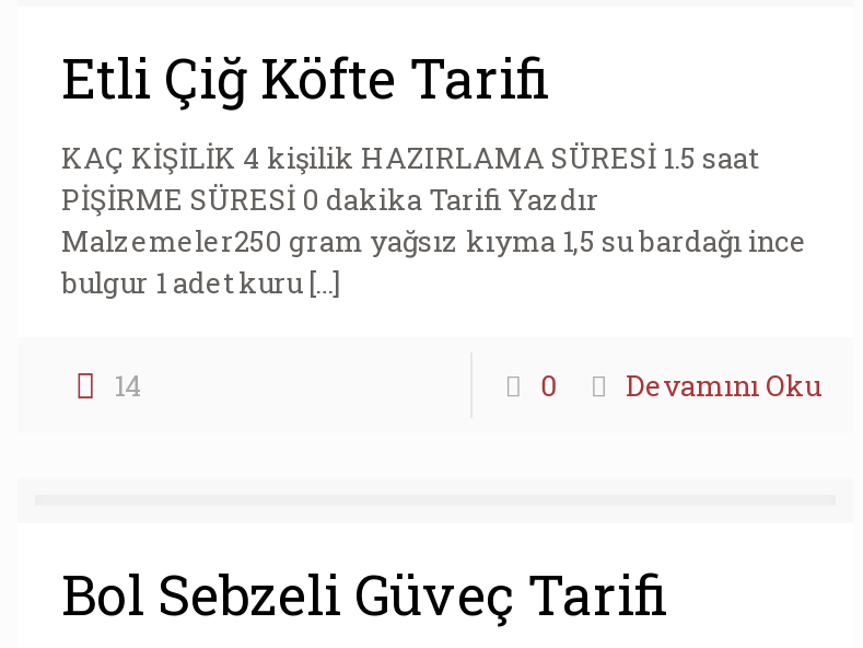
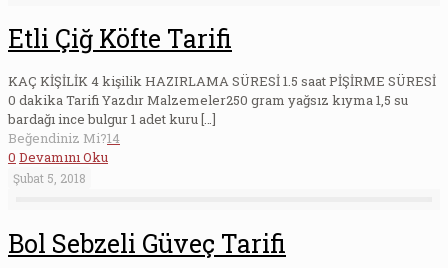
- KAÇ KİŞİLİK 4 kişilik HAZIRLAMA SÜRESİ 1.5 saat
- PİŞİRME SÜRESİ 0 dakika Tarifi Yazdır
- Malzemeler250 gram yağsız kıyma 1,5 su bardağı ince
- bulgur 1 adet kuru […]
- 14
- 0
- Devamını Oku
+ KAÇ KİŞİLİK 4 kişilik HAZIRLAMA SÜRESİ 1.5 saat PİŞİRME SÜRESİ
+ 0 dakika Tarifi Yazdır Malzemeler250 gram yağsız kıyma 1,5 su
+ bardağı ince bulgur 1 adet kuru […]
+ Beğendiniz Mi?14
+ 0 Devamını Oku
+ Şubat 5, 2018
